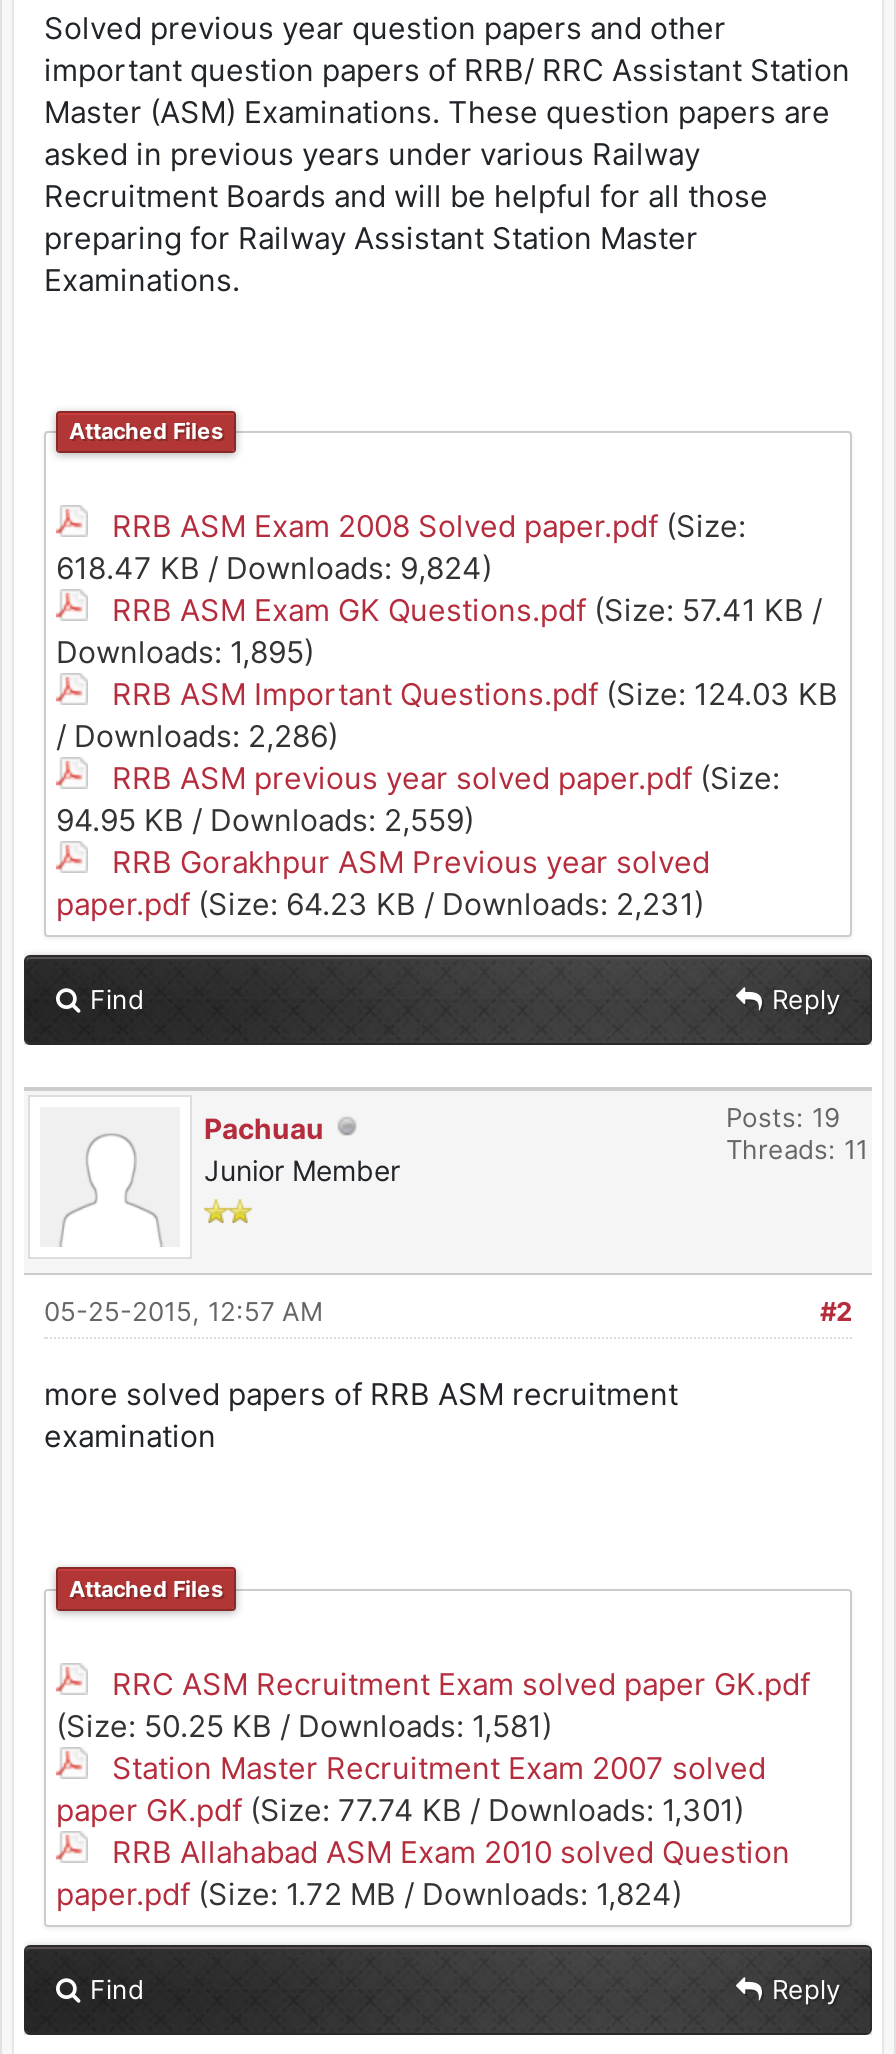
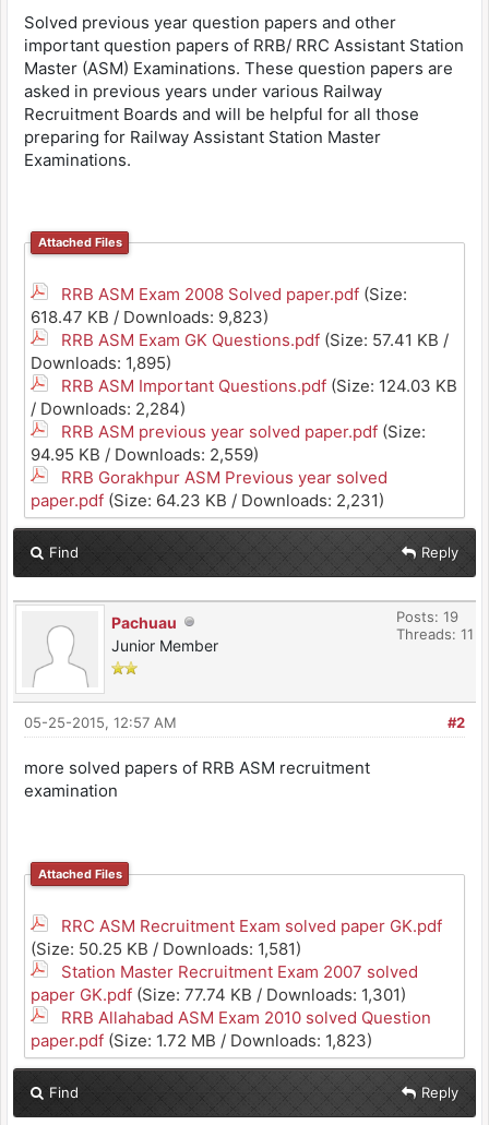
- 618.47 KB / Downloads: 9,824)
+ 618.47 KB / Downloads: 9,823)

- / Downloads: 2,286)
+ / Downloads: 2,284)

- paper.pdf (Size: 1.72 MB / Downloads: 1,824)
+ paper.pdf (Size: 1.72 MB / Downloads: 1,823)
